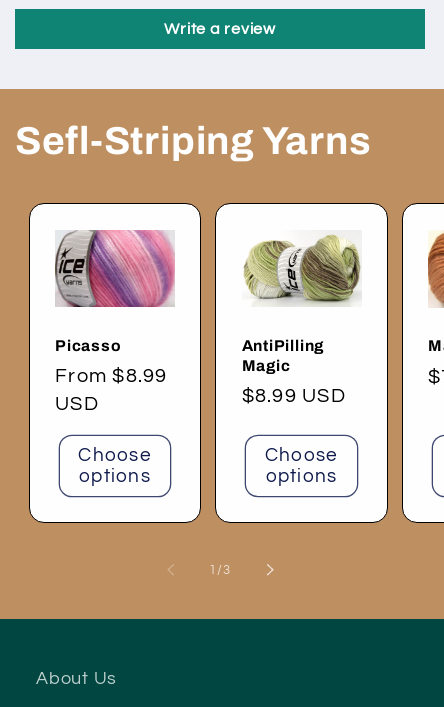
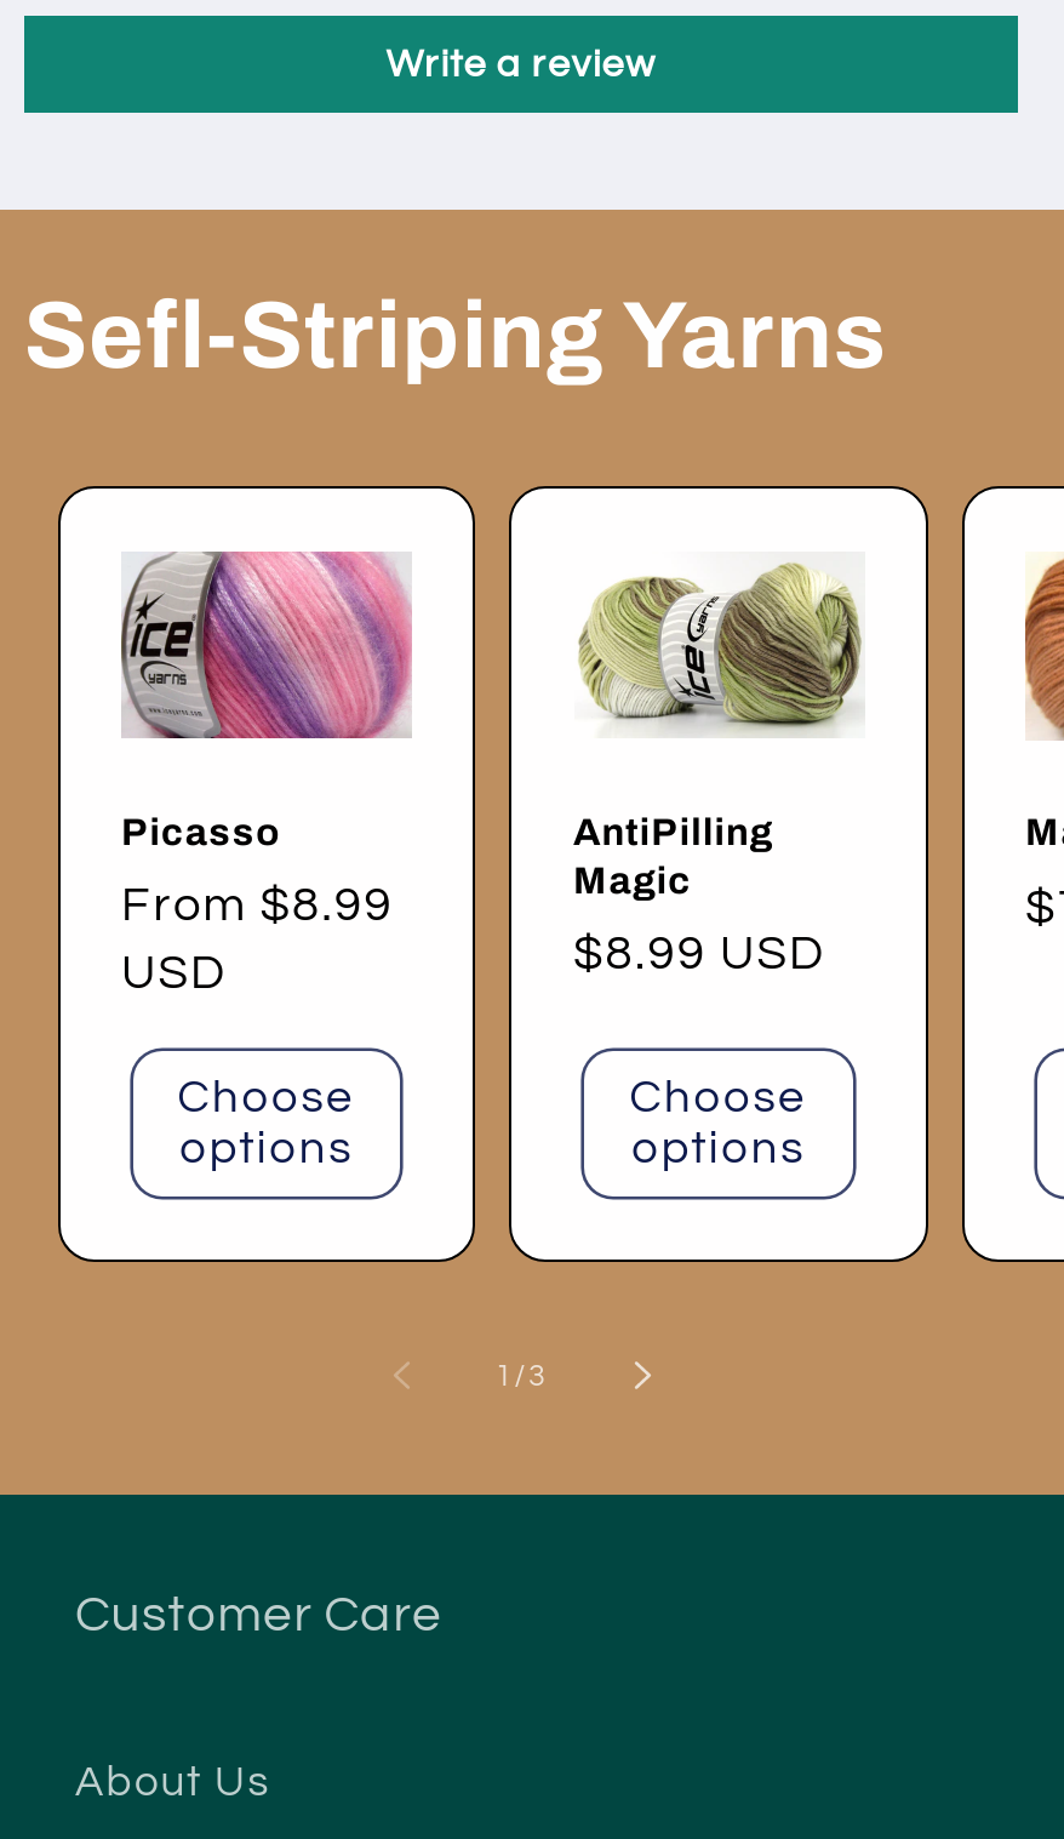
+ Customer Care
